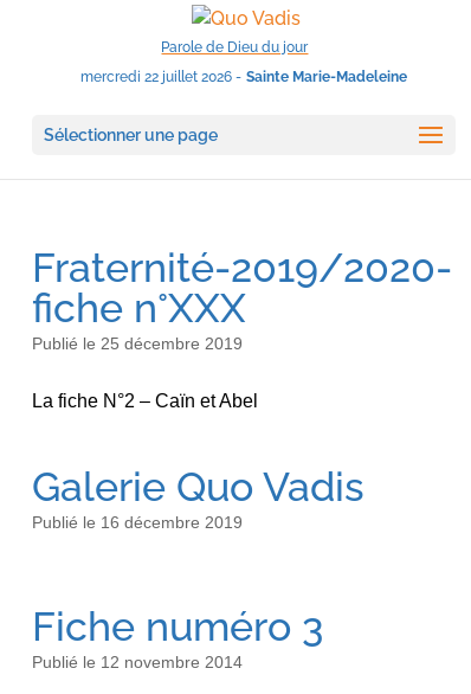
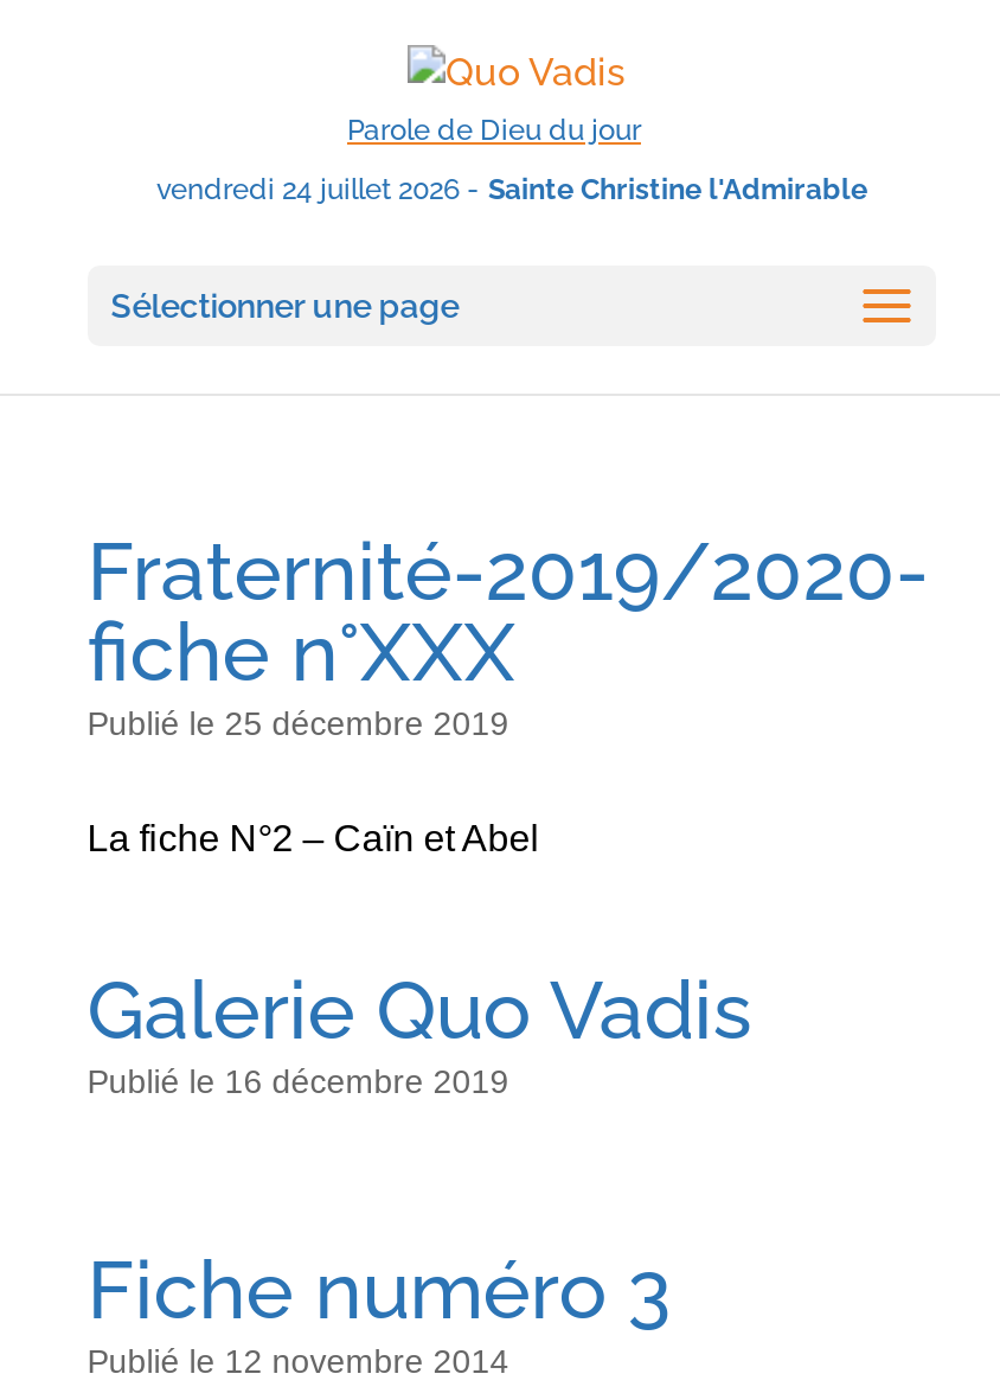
- mercredi 22 juillet 2026 - Sainte Marie-Madeleine
+ vendredi 24 juillet 2026 - Sainte Christine l'Admirable
